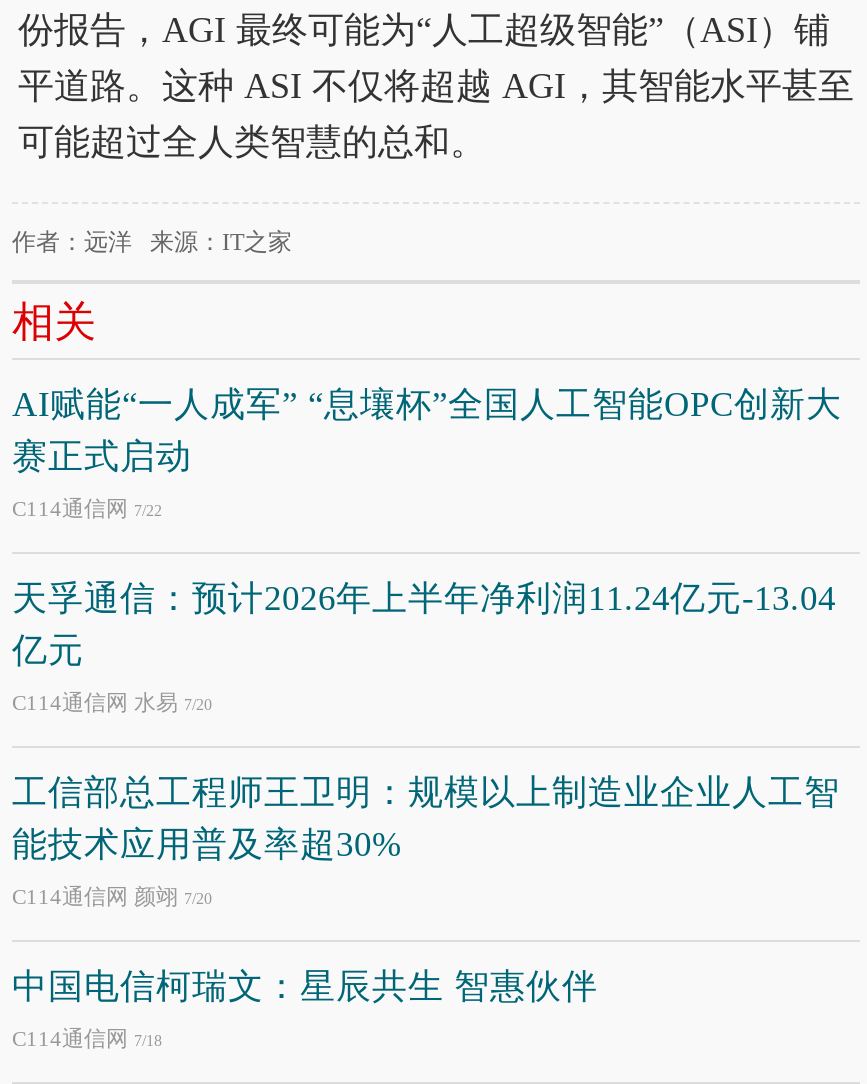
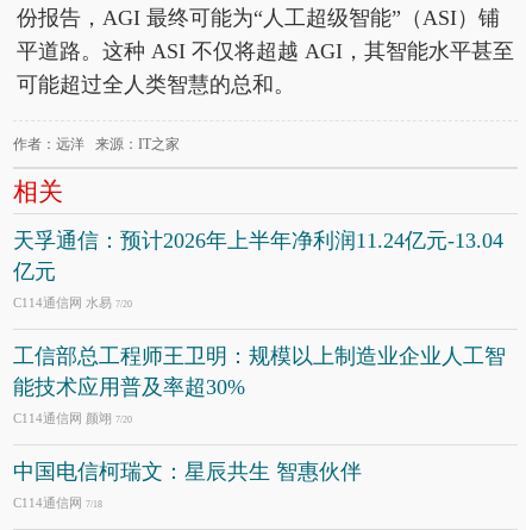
- AI赋能“一人成军” “息壤杯”全国人工智能OPC创新大
- 赛正式启动
- C114通信网7/22
